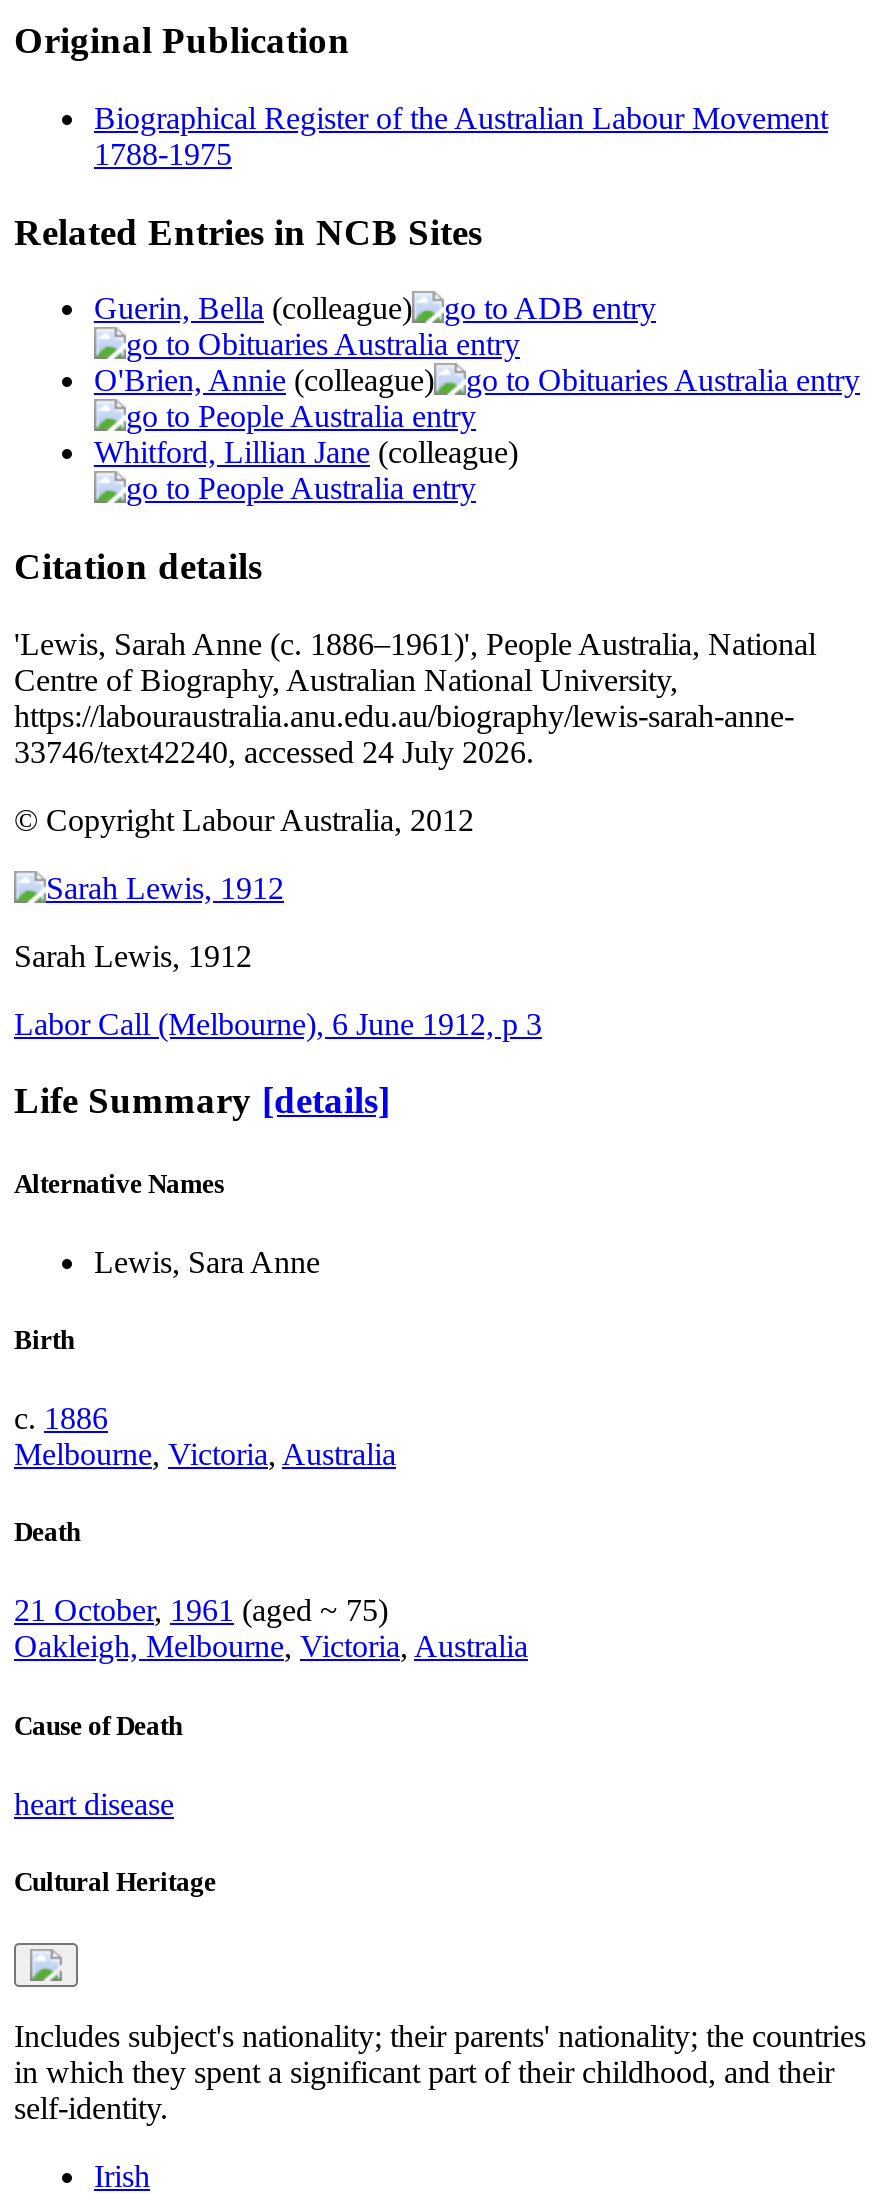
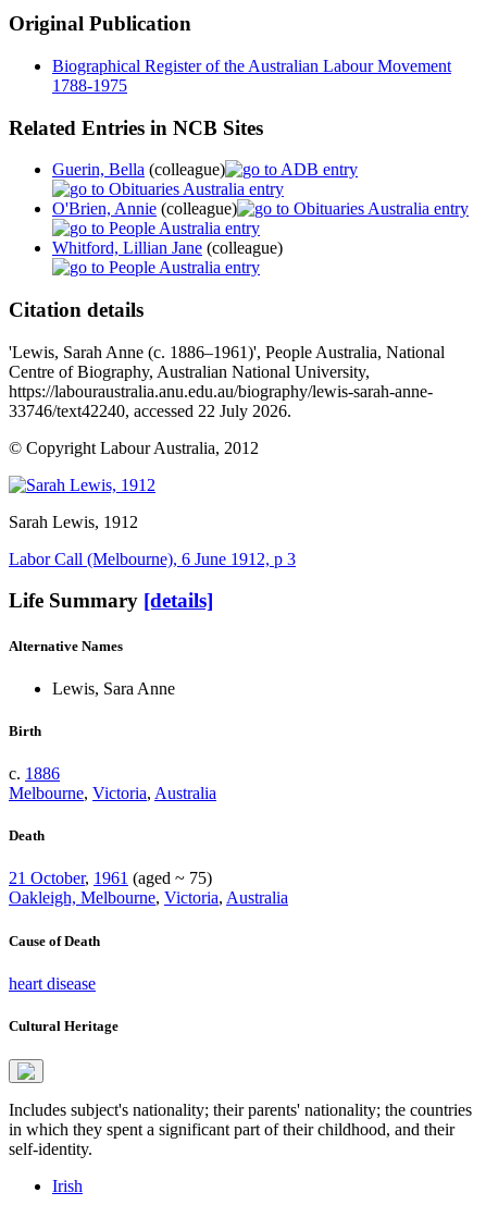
- 33746/text42240, accessed 24 July 2026.
+ 33746/text42240, accessed 22 July 2026.
